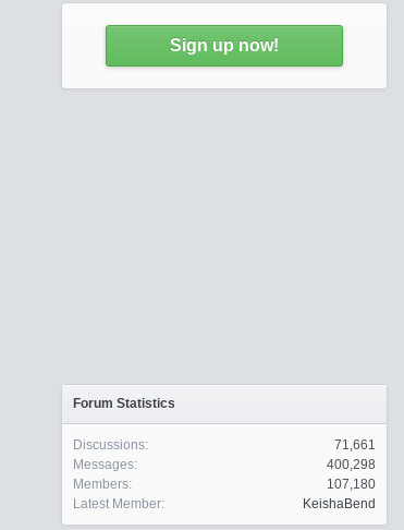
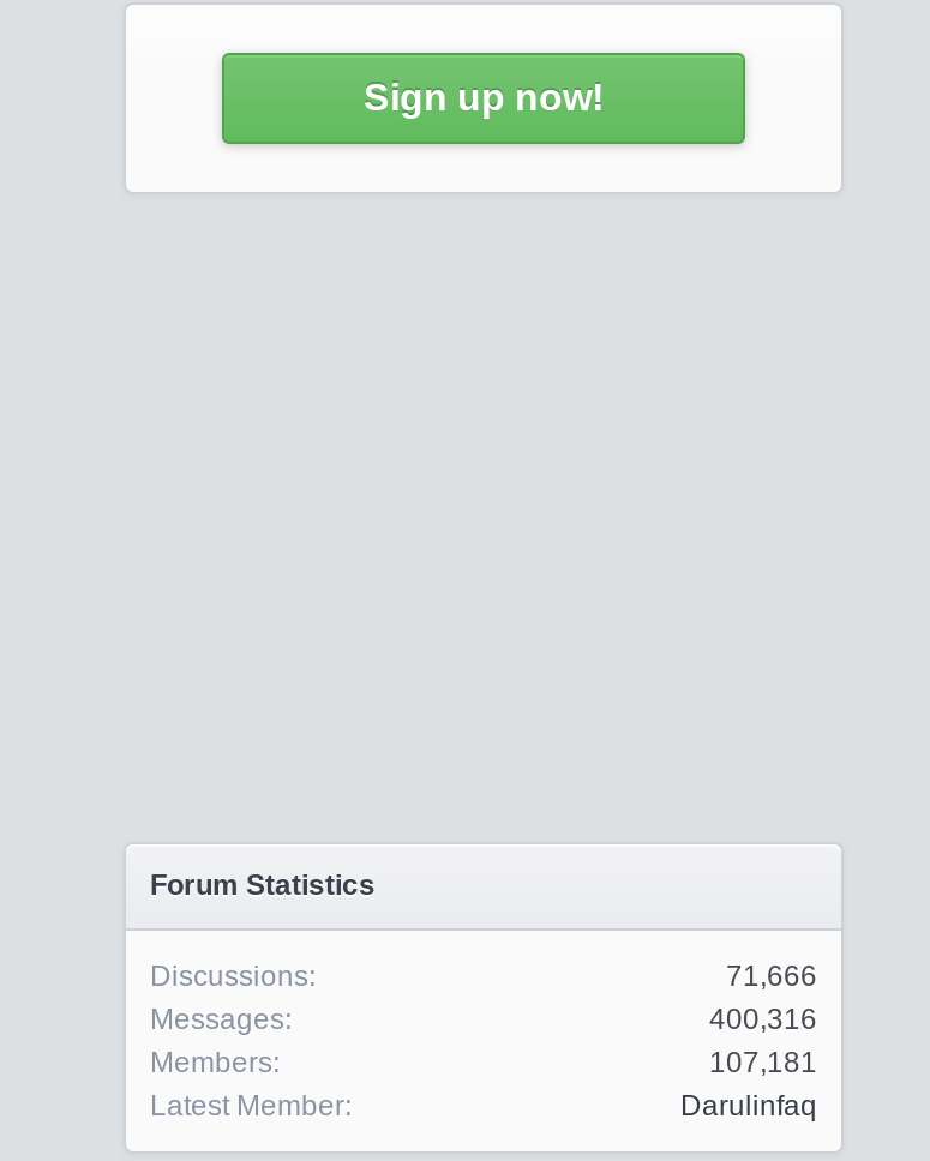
- 71,661
+ 71,666

- 400,298
+ 400,316

- 107,180
+ 107,181

- KeishaBend
+ Darulinfaq
